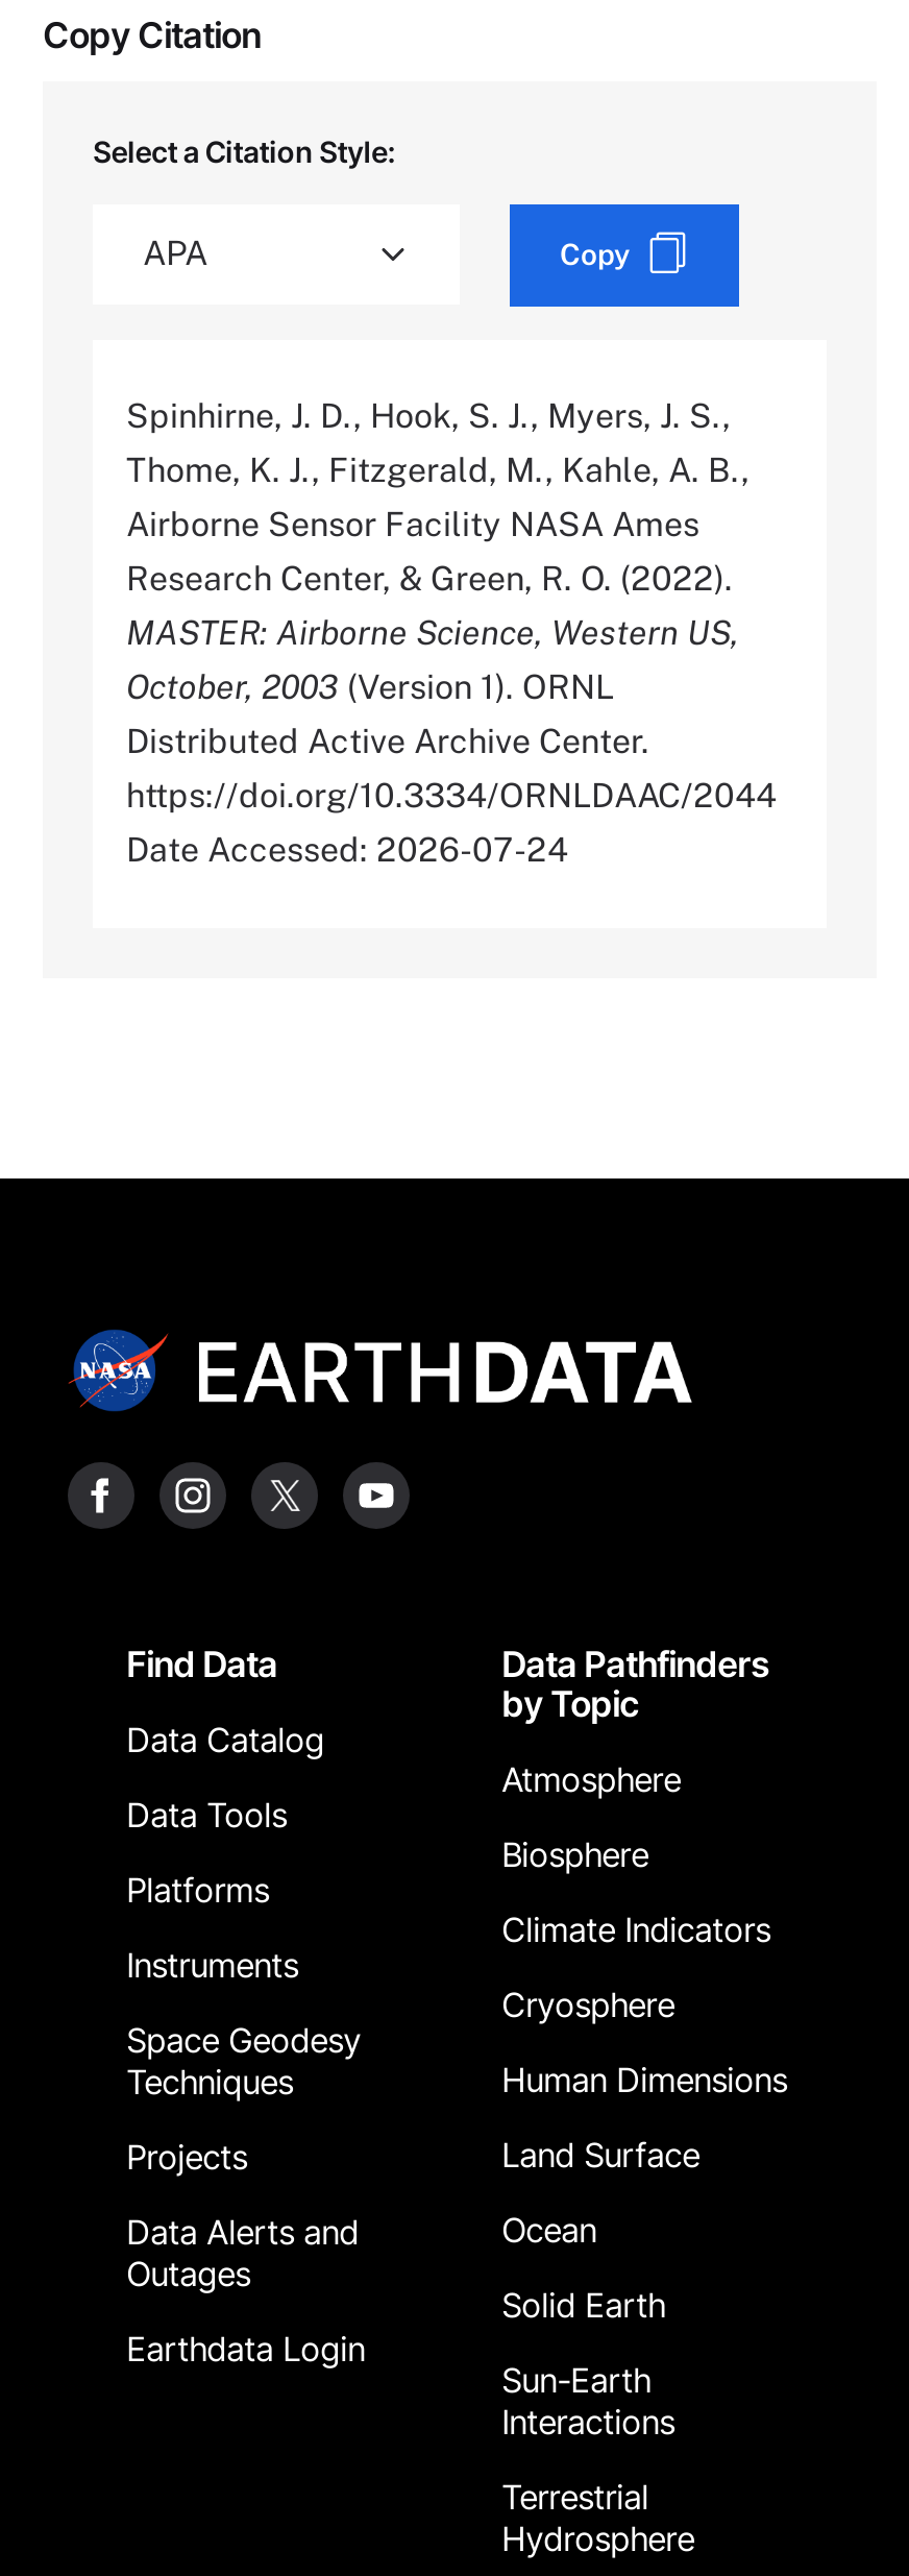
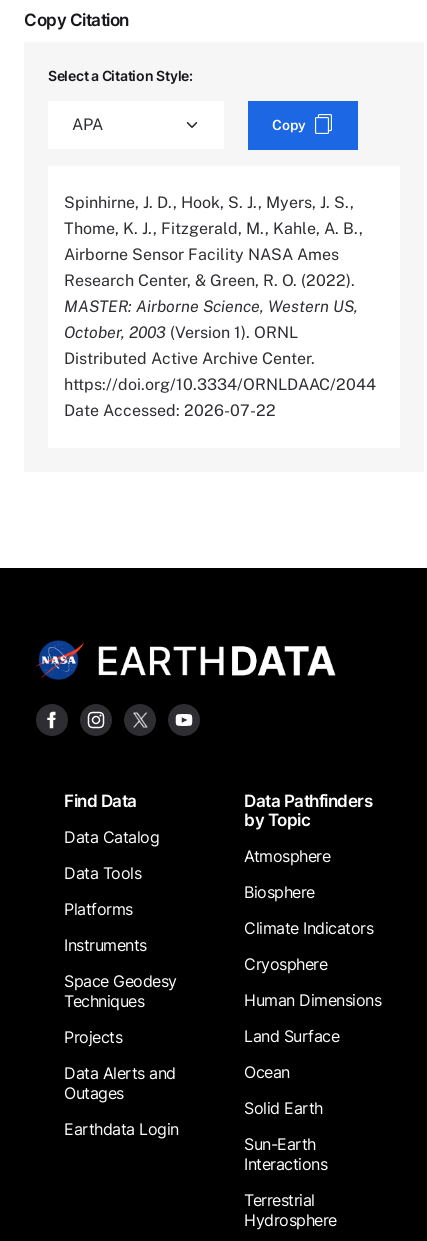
- Date Accessed: 2026-07-24
+ Date Accessed: 2026-07-22
